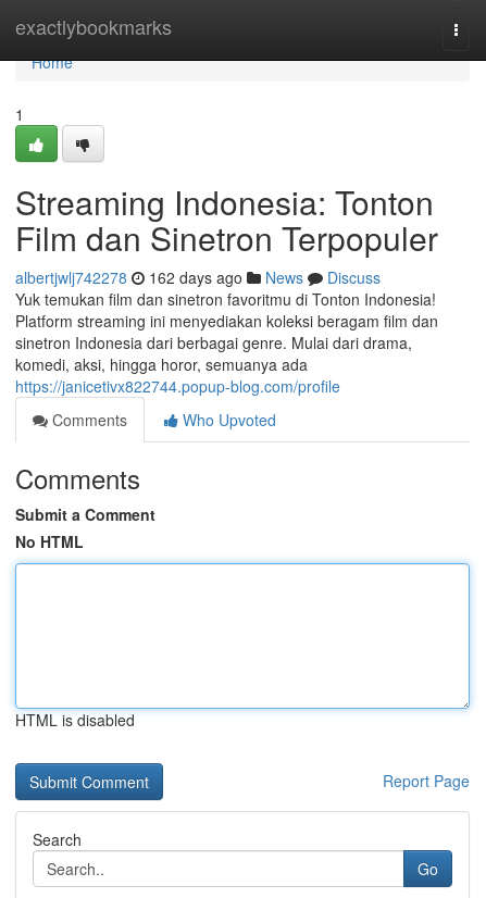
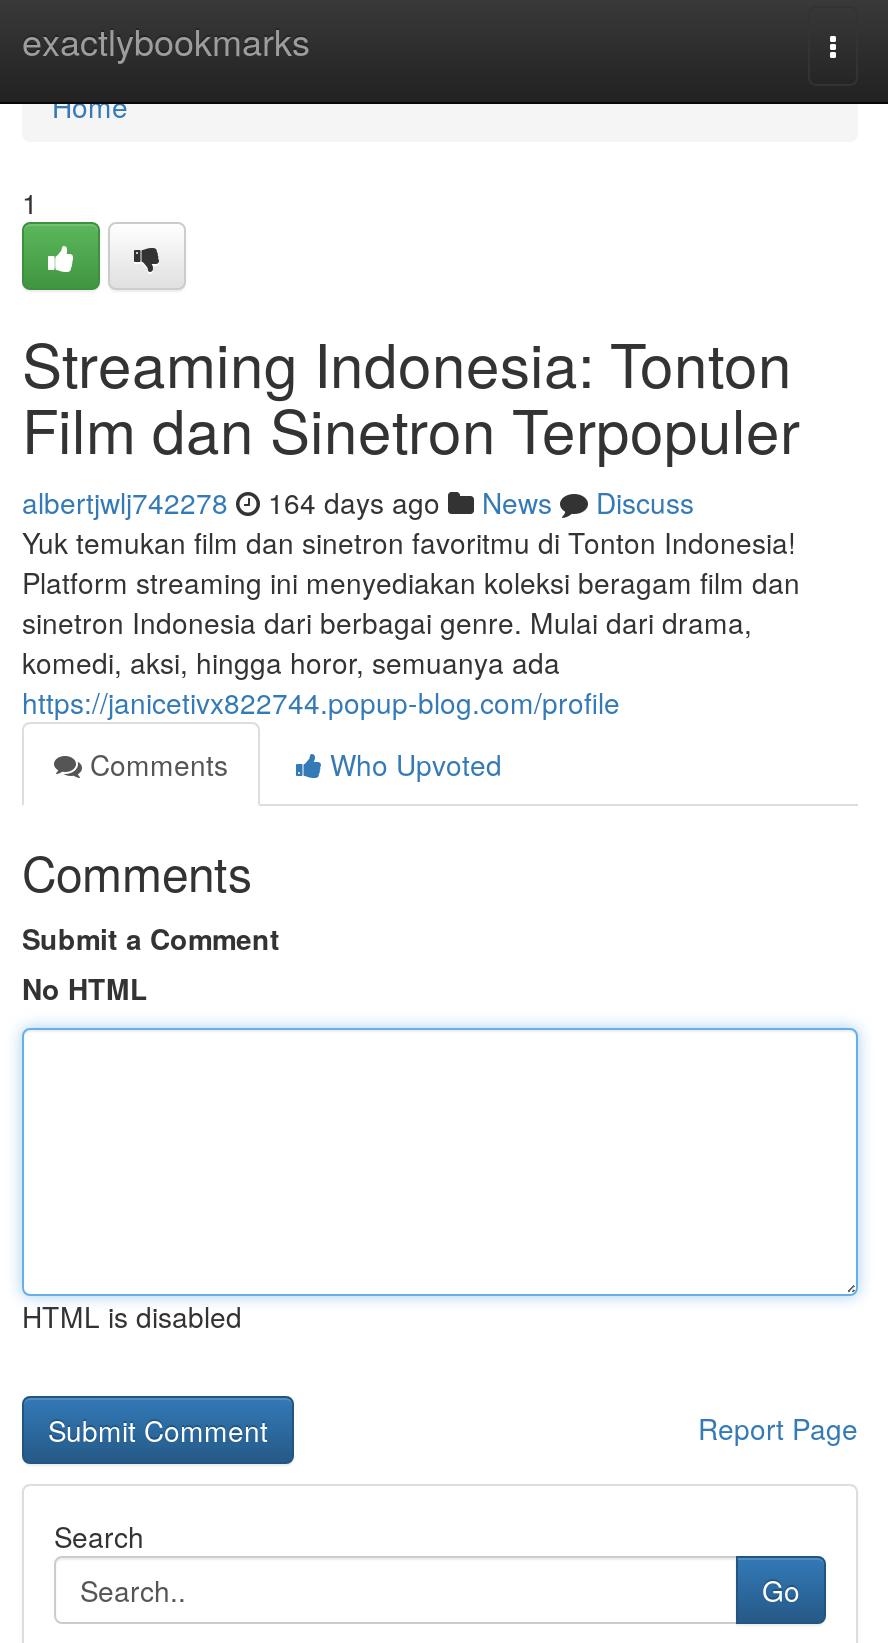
- albertjwlj742278 162 days ago News Discuss
+ albertjwlj742278 164 days ago News Discuss
